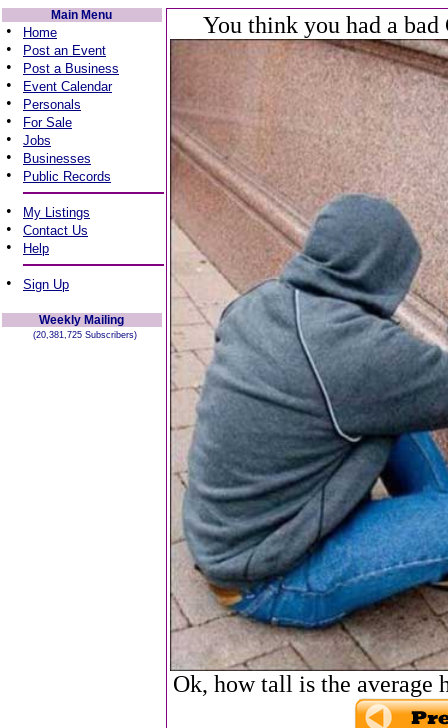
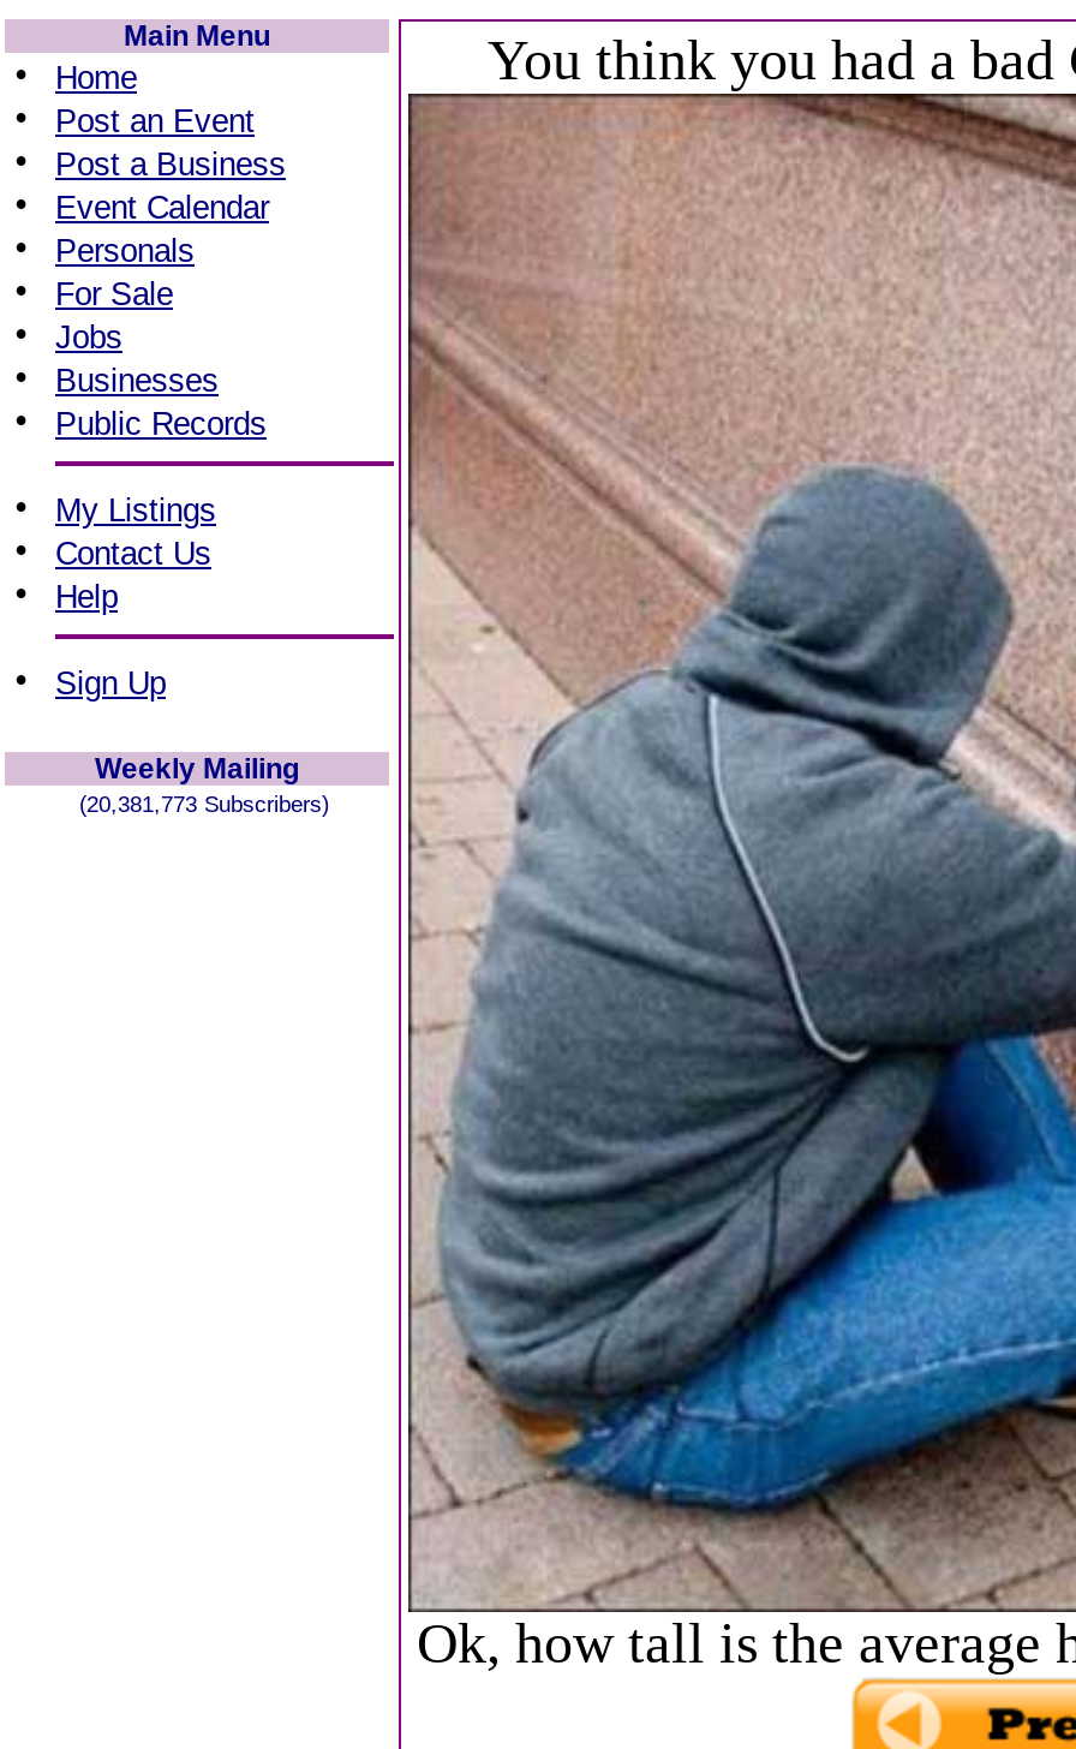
- (20,381,725 Subscribers)
+ (20,381,773 Subscribers)
